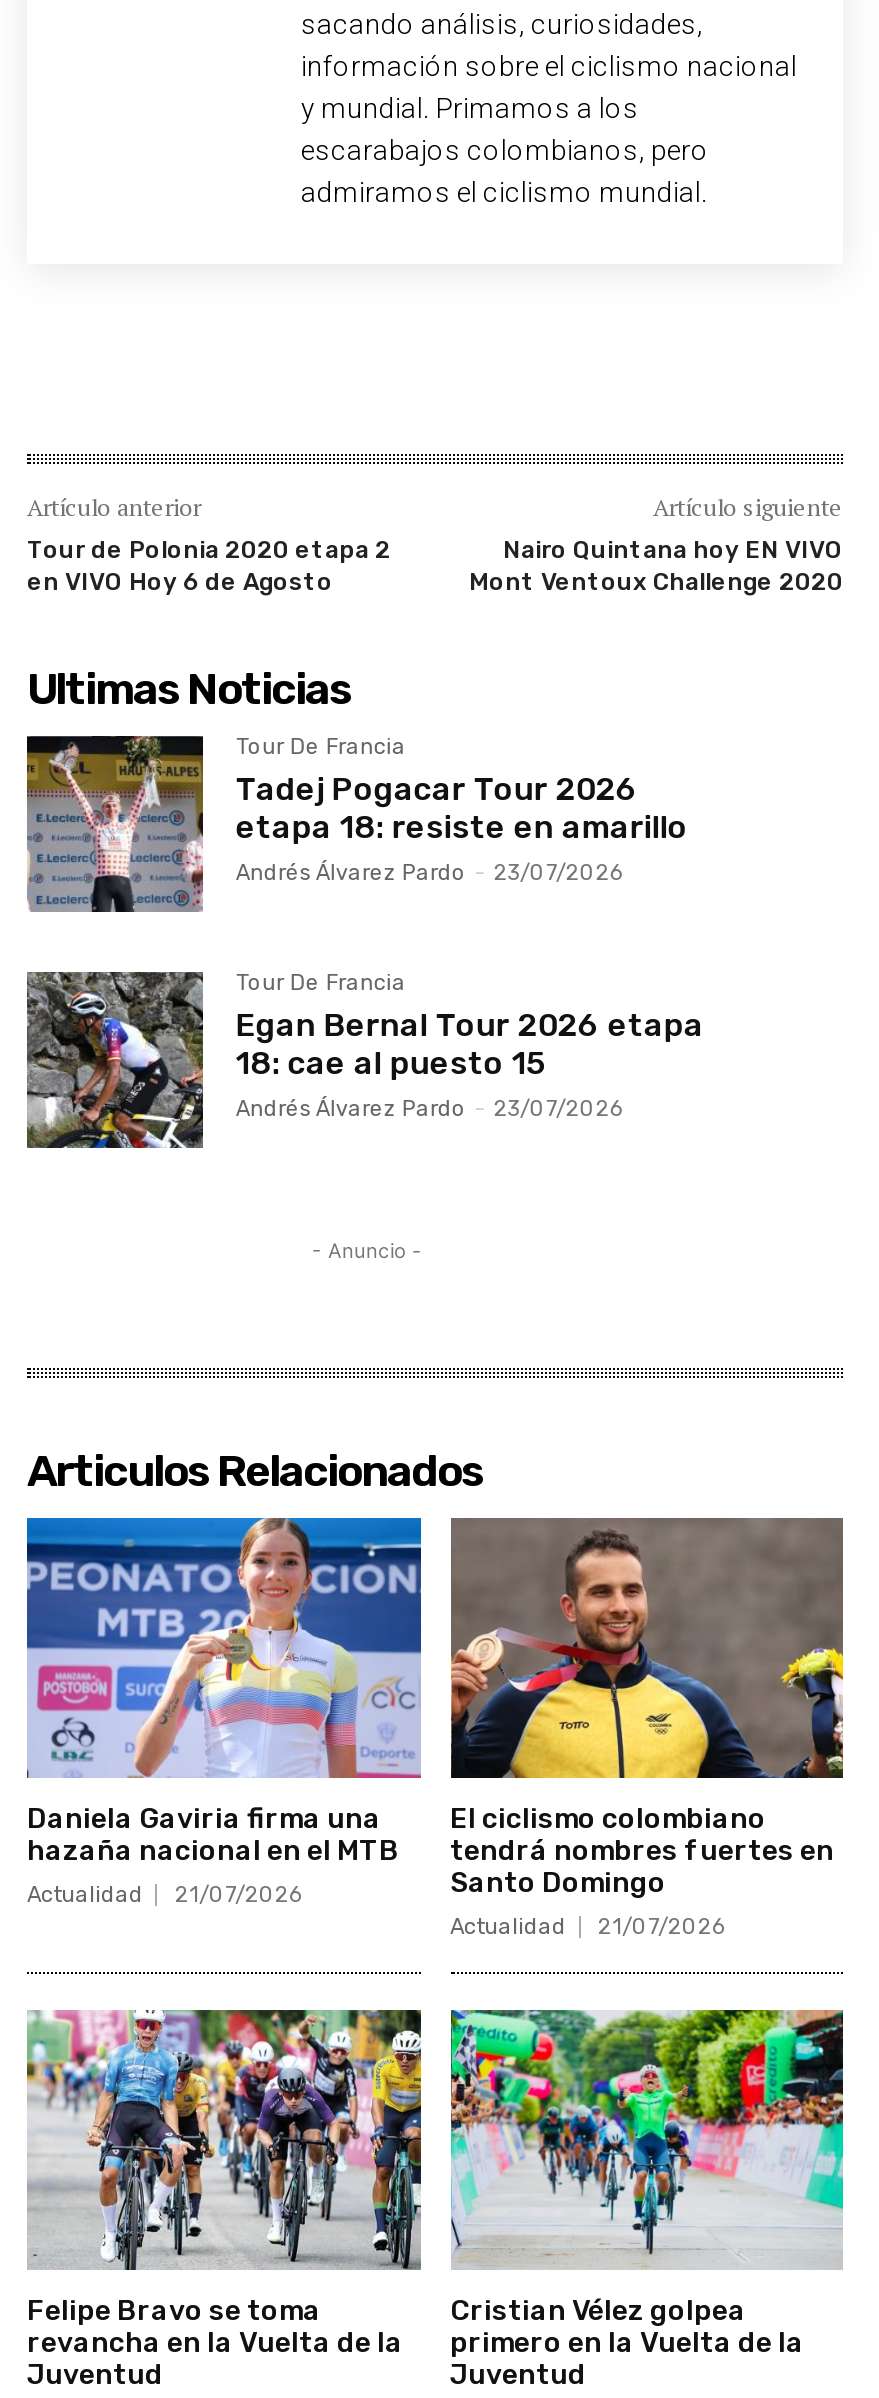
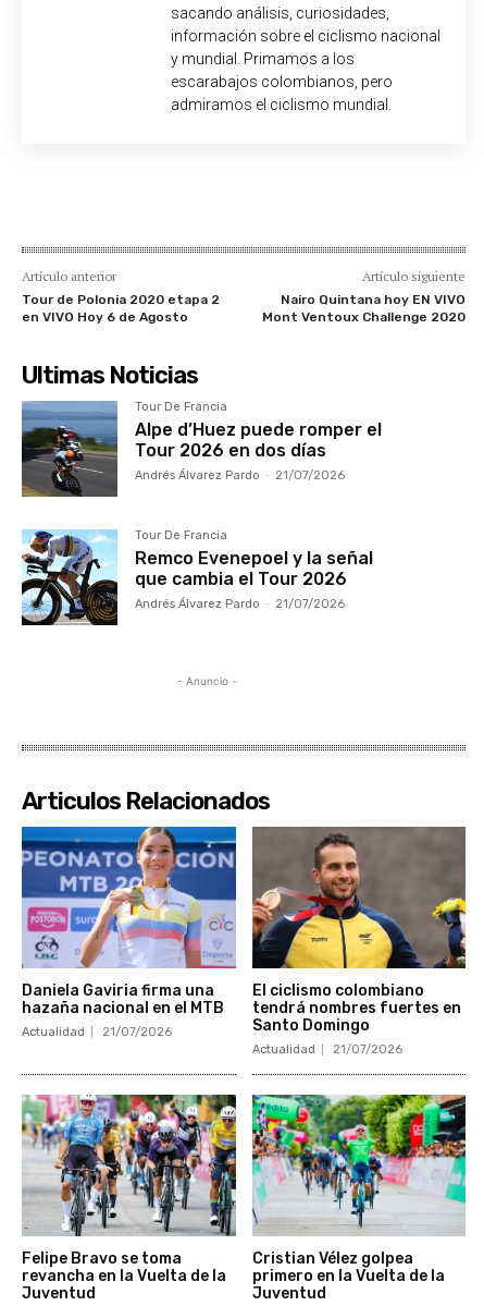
- [image]
- Tadej Pogacar Tour 2026
- etapa 18: resiste en amarillo
- Andrés Álvarez Pardo - 23/07/2026
+ [image]
+ Alpe d’Huez puede romper el
+ Tour 2026 en dos días
+ Andrés Álvarez Pardo - 21/07/2026

- [image]
- Egan Bernal Tour 2026 etapa
- 18: cae al puesto 15
- Andrés Álvarez Pardo - 23/07/2026
+ [image]
+ Remco Evenepoel y la señal
+ que cambia el Tour 2026
+ Andrés Álvarez Pardo - 21/07/2026
